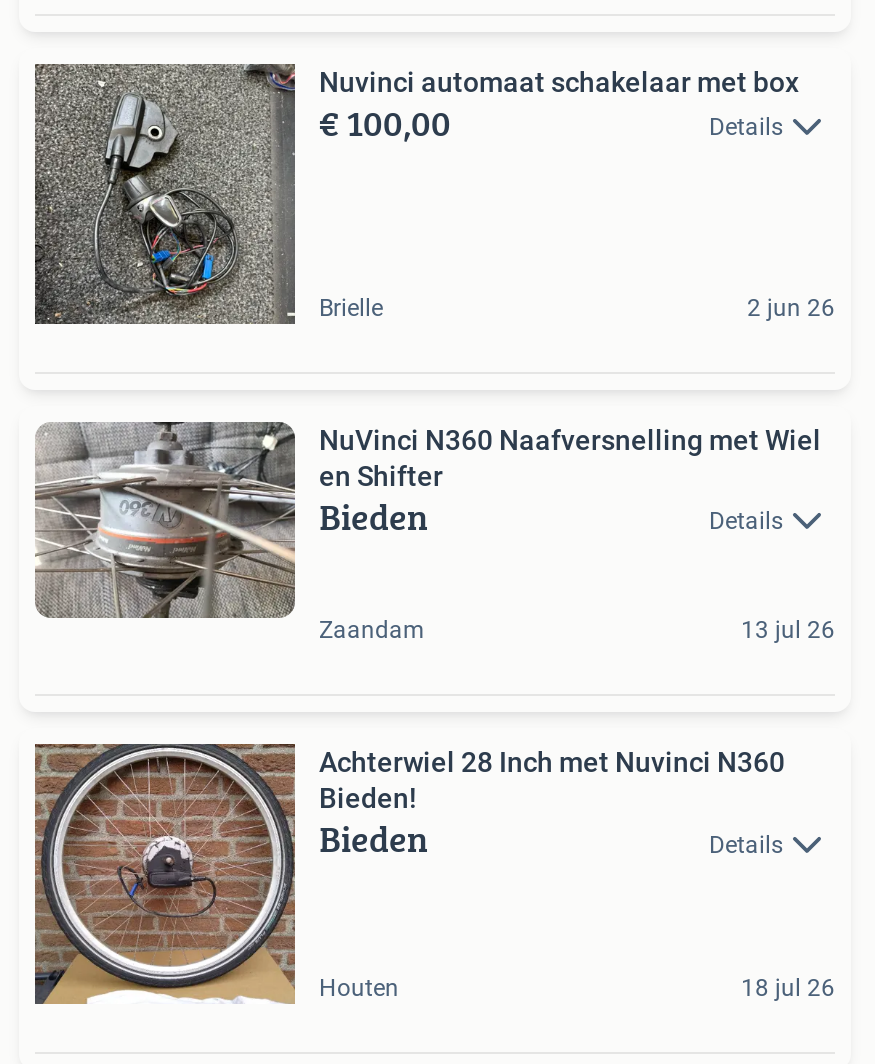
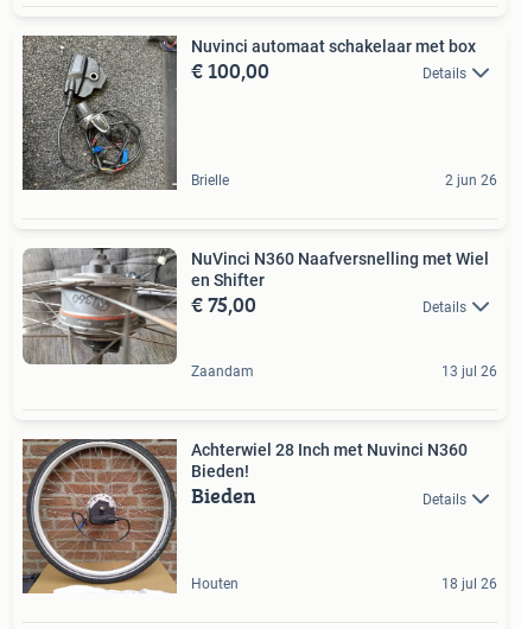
- Bieden
+ € 75,00
